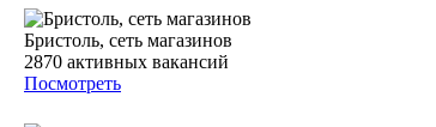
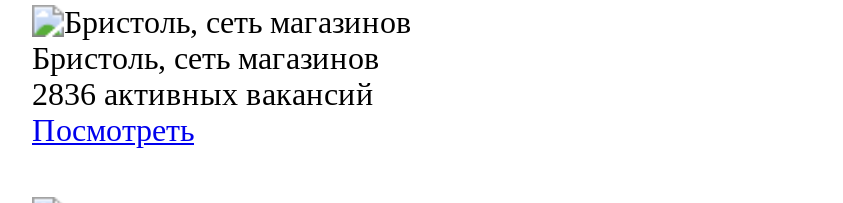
- 2870 активных вакансий
+ 2836 активных вакансий
